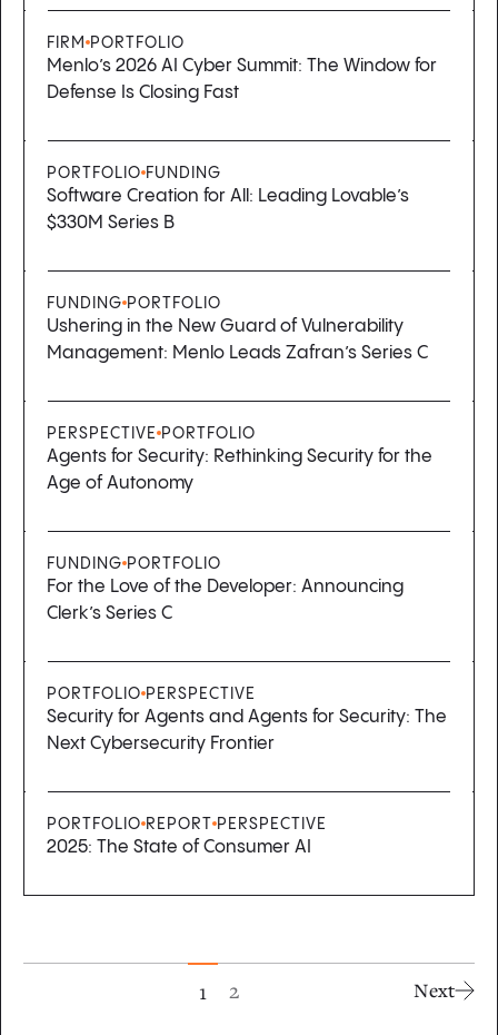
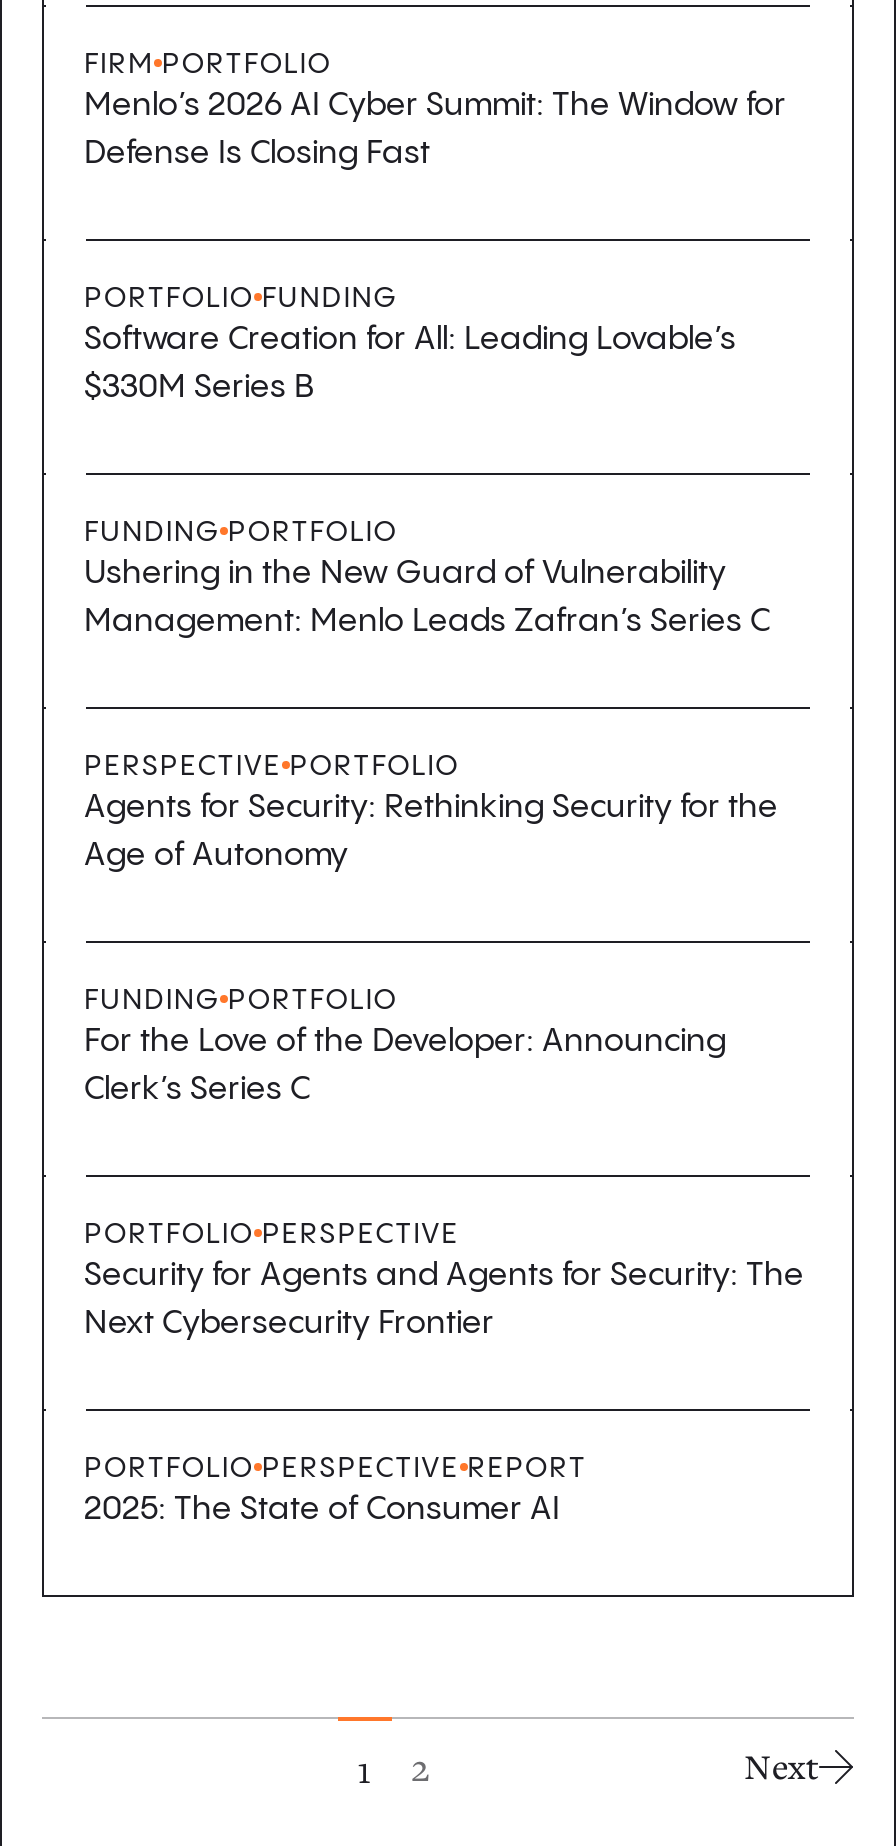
- PORTFOLIO REPORT PERSPECTIVE
+ PORTFOLIO PERSPECTIVE REPORT
